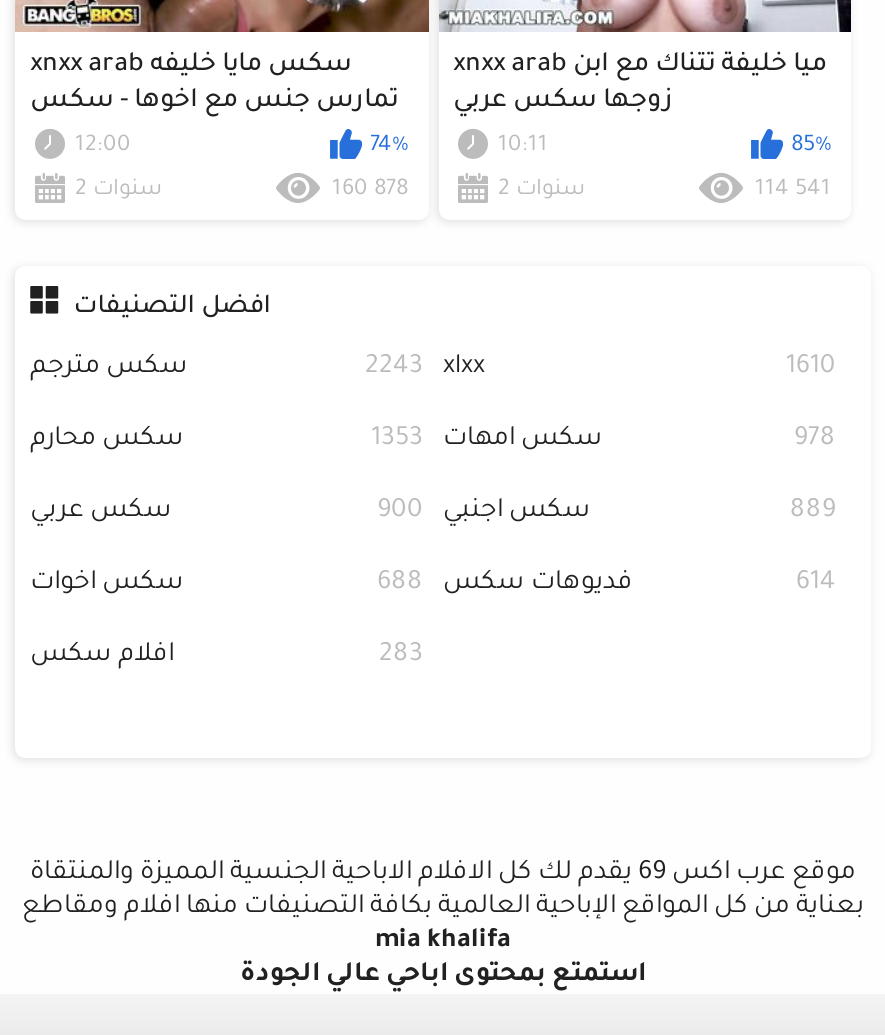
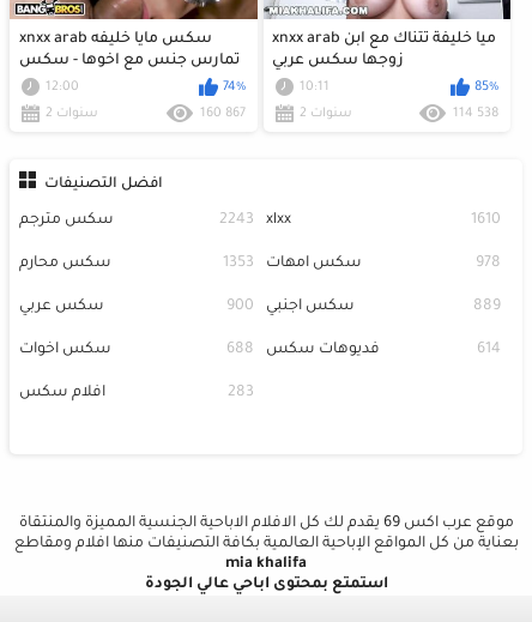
- 160 878
+ 160 867

- 114 541
+ 114 538
